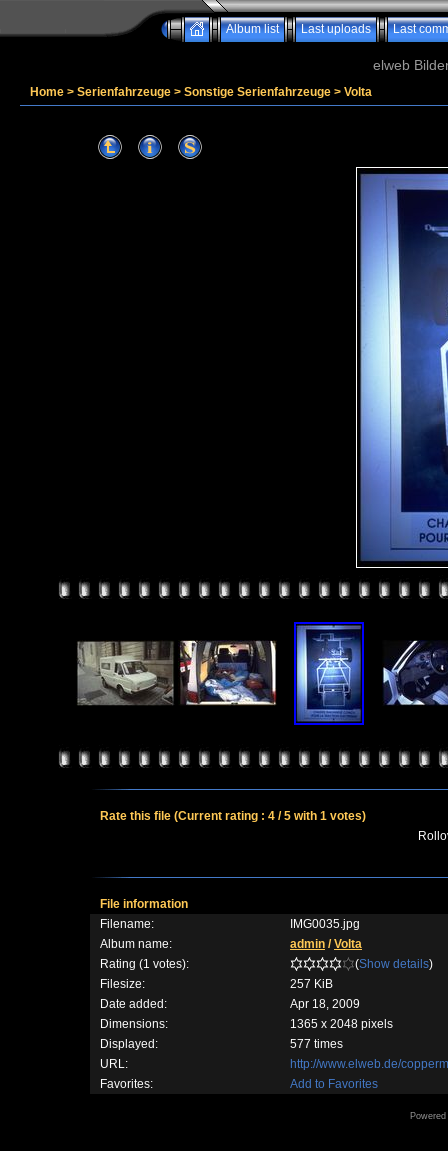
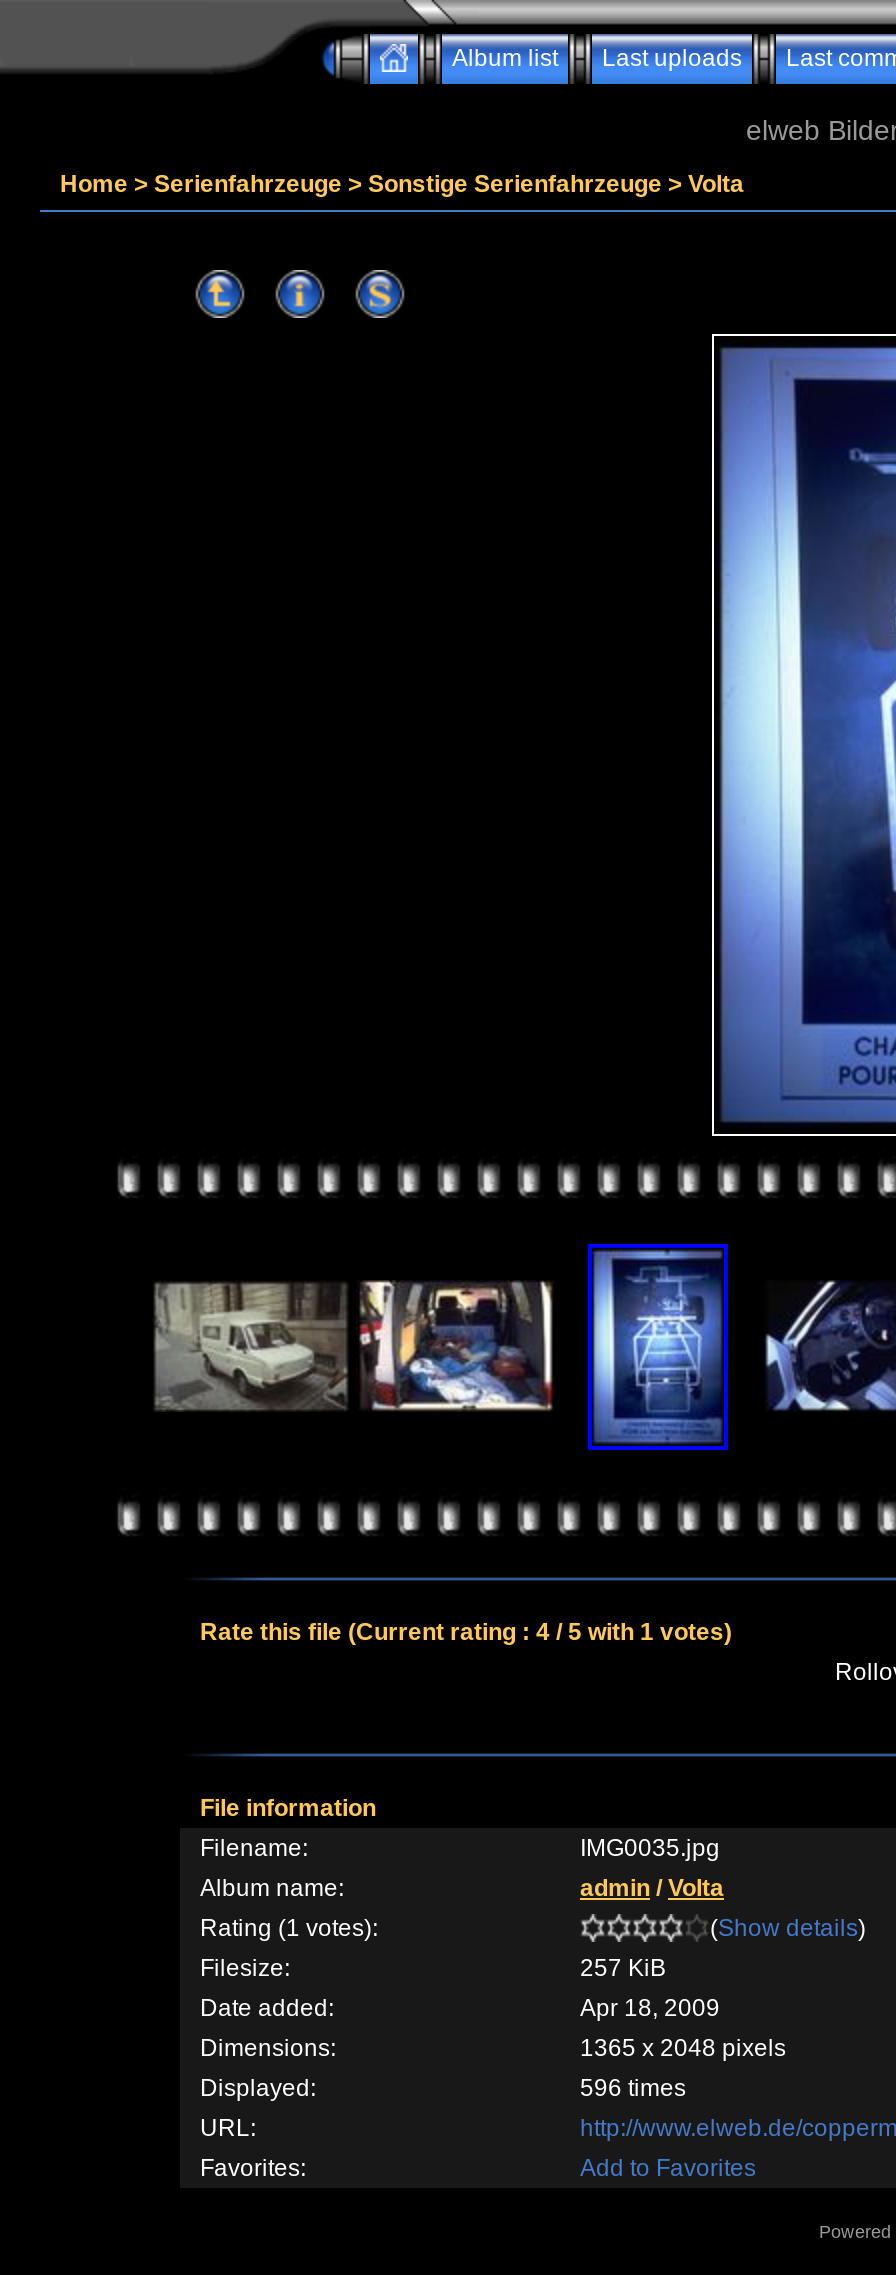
- 577 times
+ 596 times
